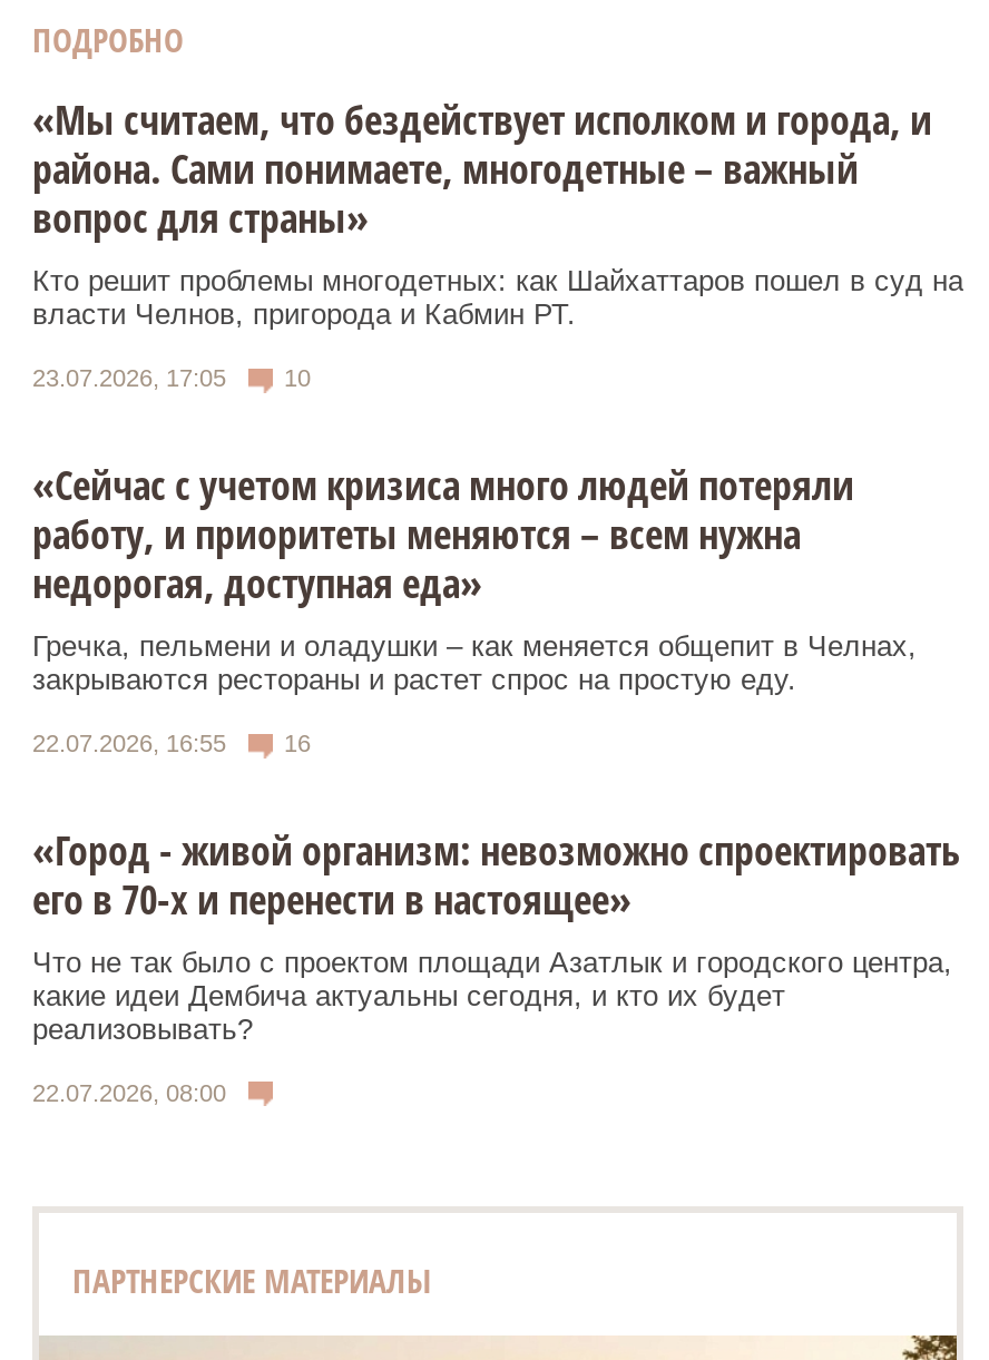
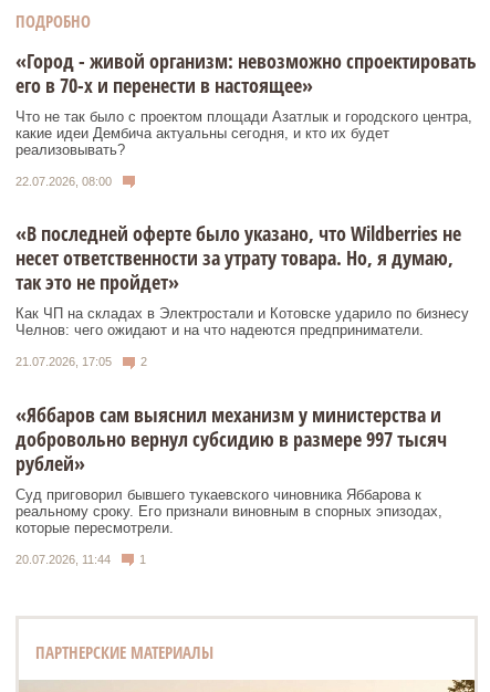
- «Мы считаем, что бездействует исполком и города, и
- района. Сами понимаете, многодетные – важный
- вопрос для страны»
- Кто решит проблемы многодетных: как Шайхаттаров пошел в суд на
- власти Челнов, пригорода и Кабмин РТ.
- 23.07.2026, 17:05
- 10
- «Сейчас с учетом кризиса много людей потеряли
- работу, и приоритеты меняются – всем нужна
- недорогая, доступная еда»
- Гречка, пельмени и оладушки – как меняется общепит в Челнах,
- закрываются рестораны и растет спрос на простую еду.
- 22.07.2026, 16:55
- 16

moved up: «Город - живой организм: невозможно спроектировать | его в 70-х и перенести в настоящее» | Что не так было с проектом площади Азатлык и городского центра, | какие идеи Дембича актуальны сегодня, и кто их будет | реализовывать? | 22.07.2026, 08:00

+ «В последней оферте было указано, что Wildberries не
+ несет ответственности за утрату товара. Но, я думаю,
+ так это не пройдет»
+ Как ЧП на складах в Электростали и Котовске ударило по бизнесу
+ Челнов: чего ожидают и на что надеются предприниматели.
+ 21.07.2026, 17:05
+ 2
+ «Яббаров сам выяснил механизм у министерства и
+ добровольно вернул субсидию в размере 997 тысяч
+ рублей»
+ Суд приговорил бывшего тукаевского чиновника Яббарова к
+ реальному сроку. Его признали виновным в спорных эпизодах,
+ которые пересмотрели.
+ 20.07.2026, 11:44
+ 1
